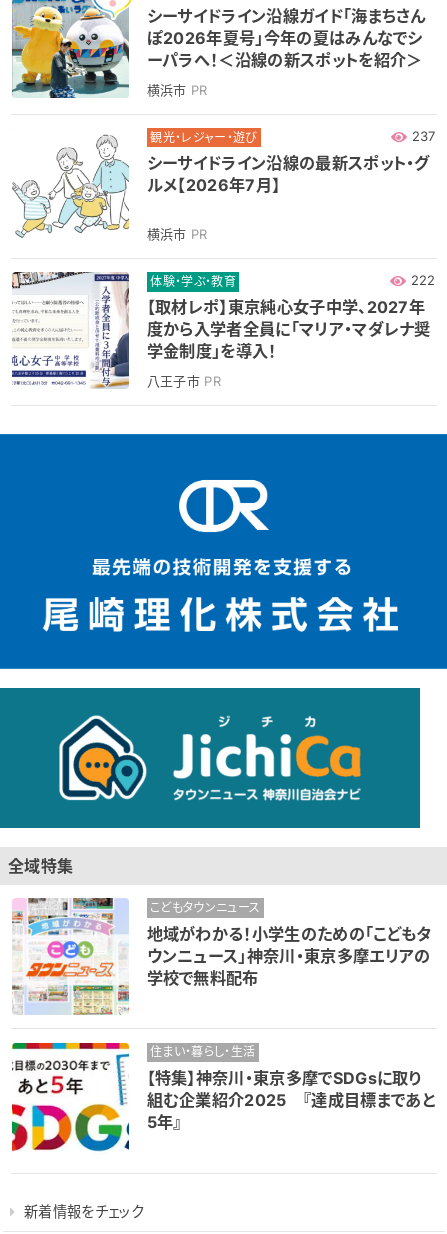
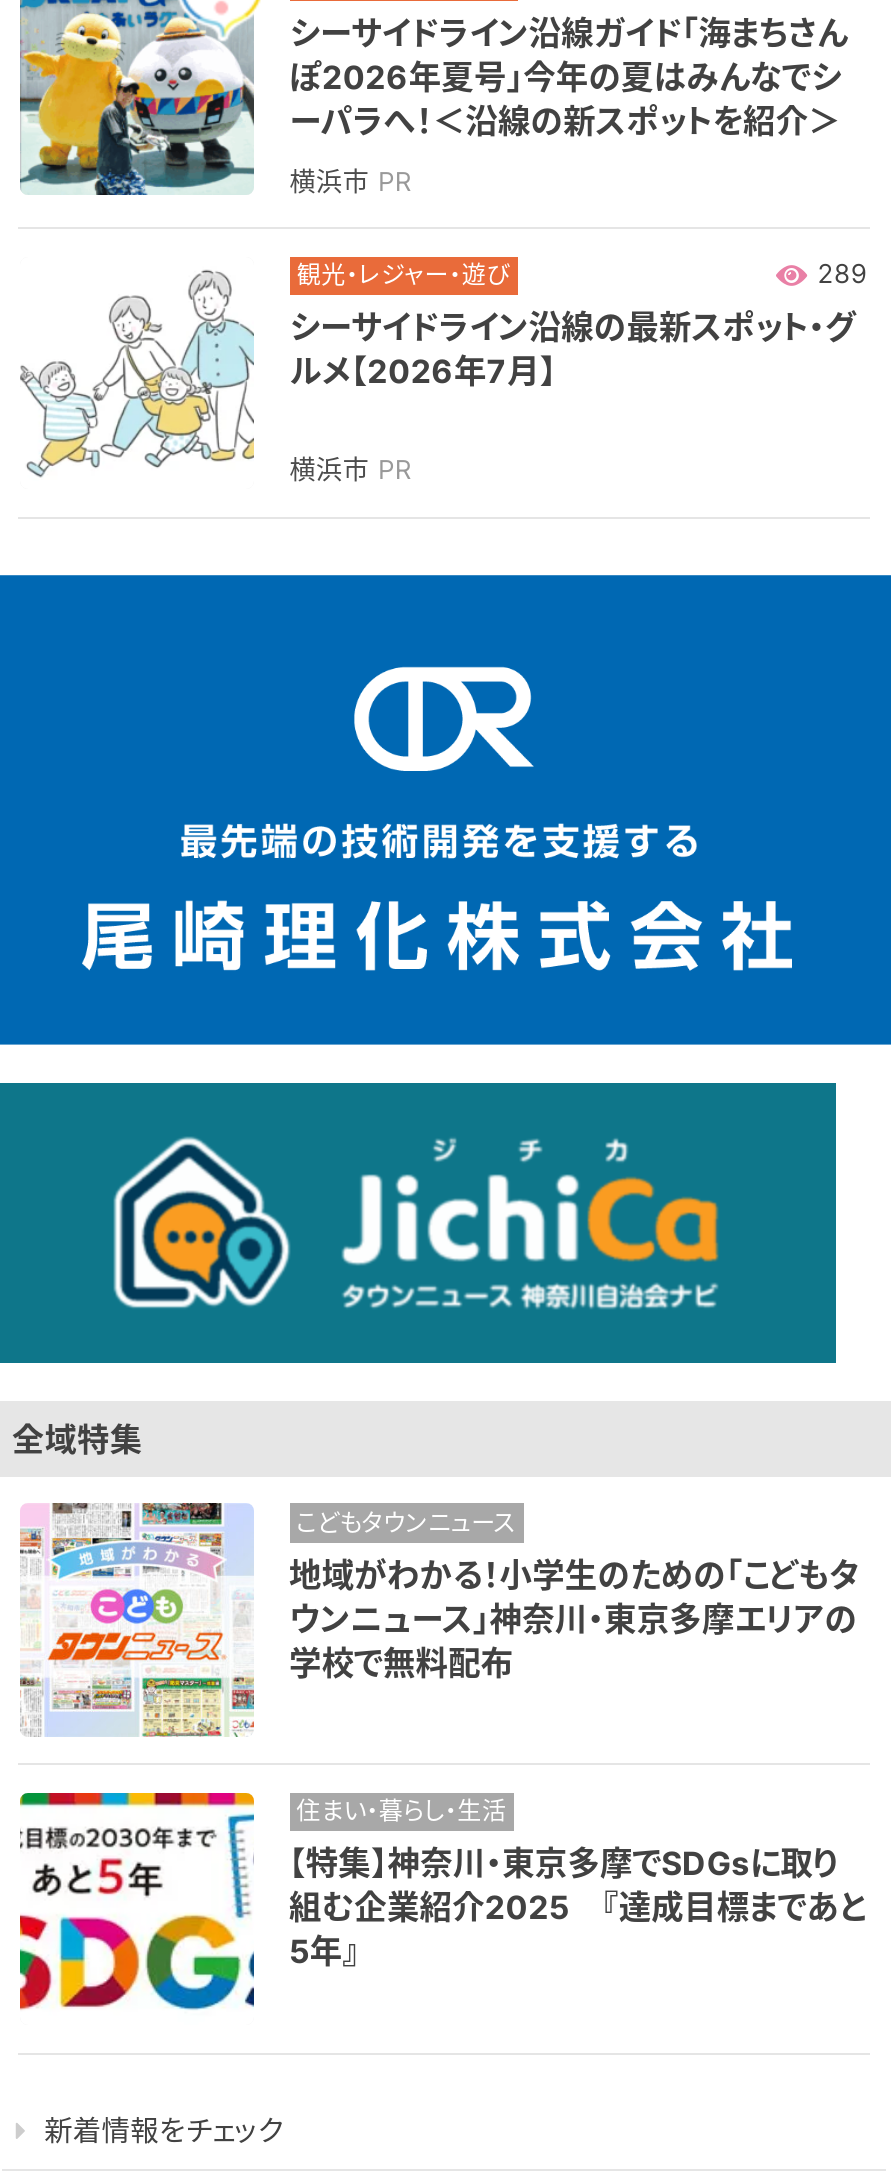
- 237
+ 289

- [image]
- 体験・学ぶ・教育
- 222
- 【取材レポ】東京純心女子中学、2027年
- 度から入学者全員に「マリア・マダレナ奨
- 学金制度」を導入！
- 八王子市PR
